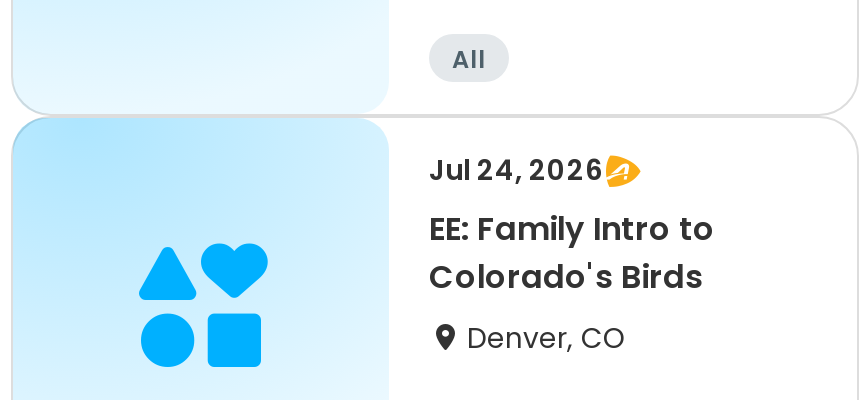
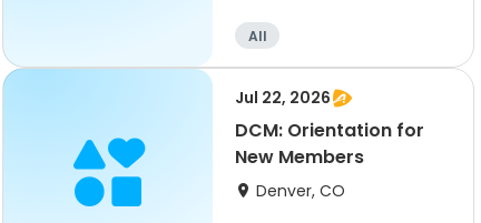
- Jul 24, 2026
- EE: Family Intro to
- Colorado's Birds
+ Jul 22, 2026
+ DCM: Orientation for
+ New Members
